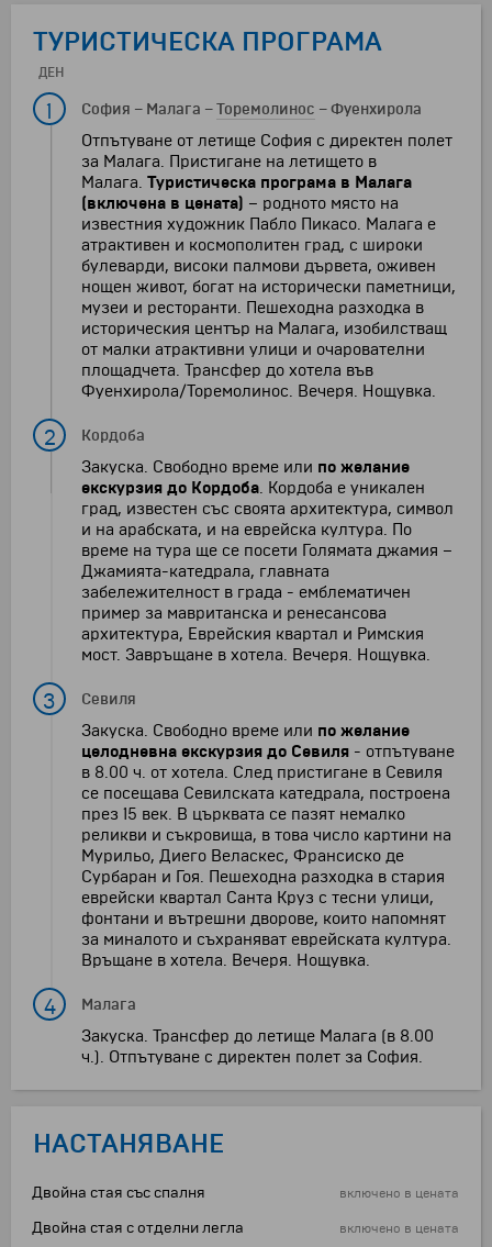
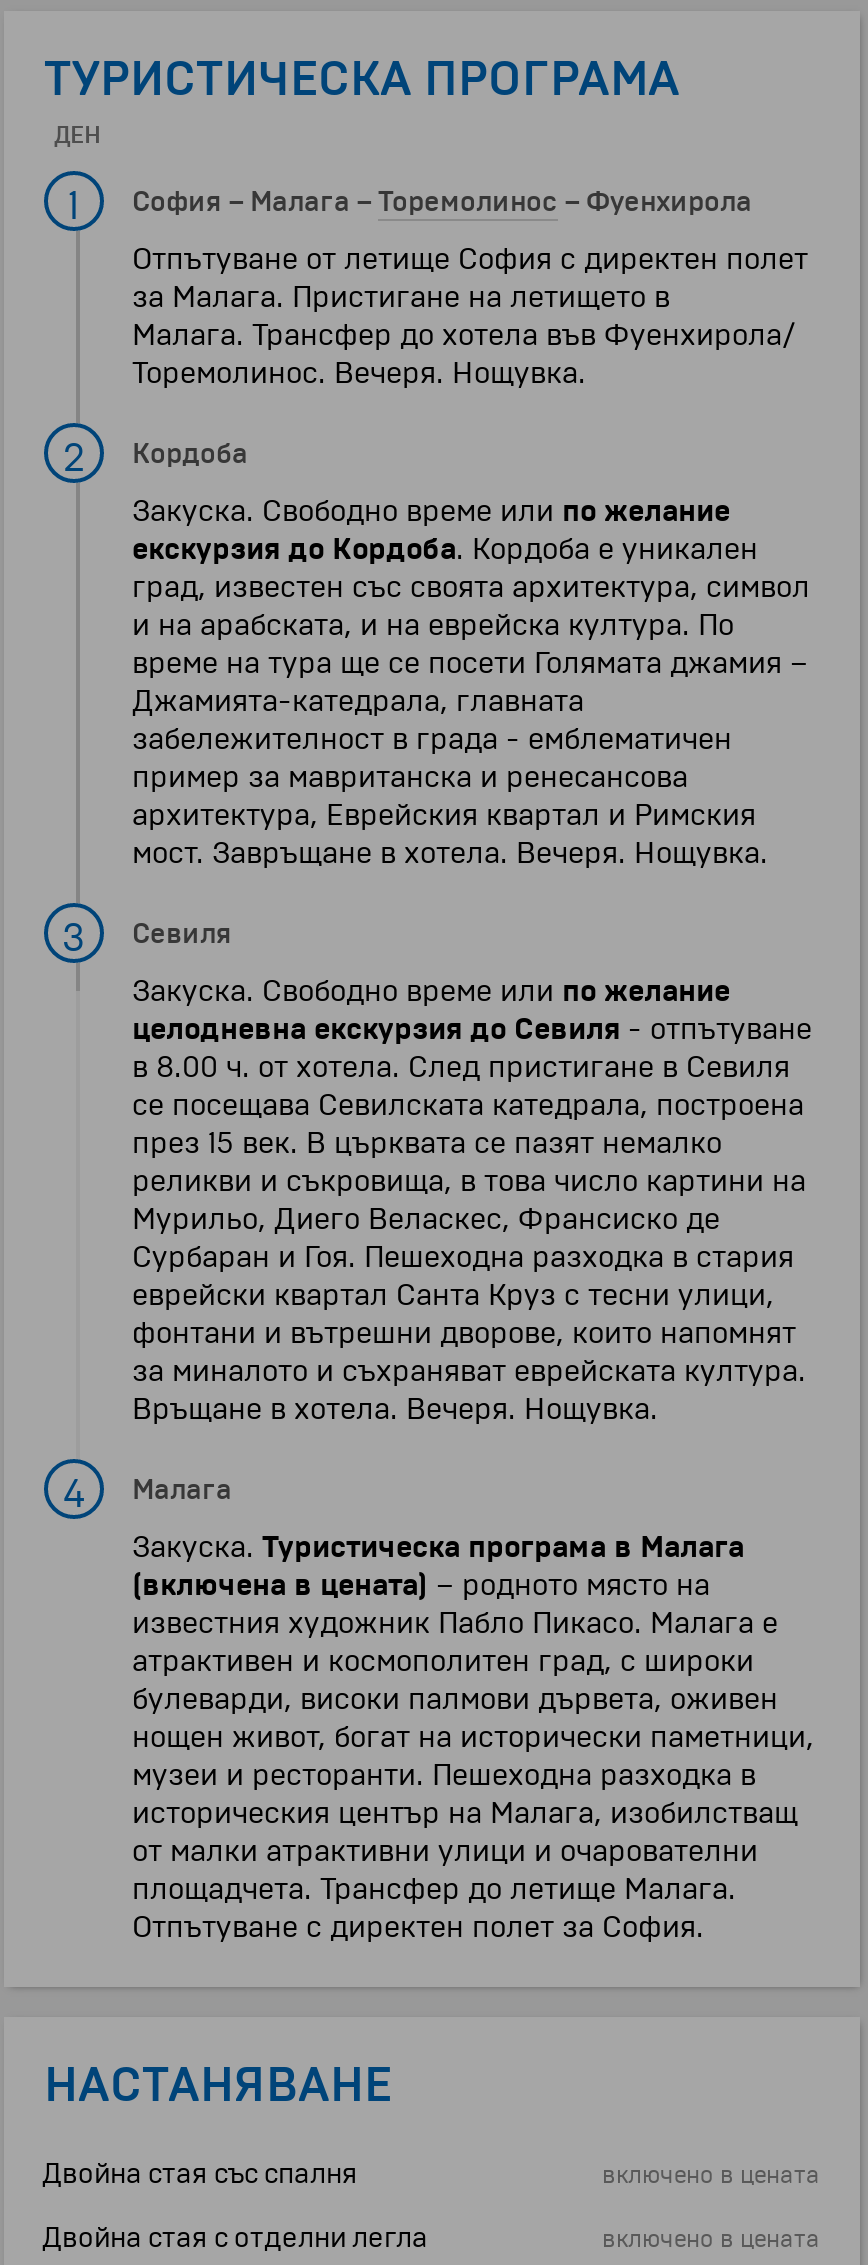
- Малага. Туристическа програма в Малага
- площадчета. Трансфер до хотела във
- Фуенхирола/Торемолинос. Вечеря. Нощувка.
+ Малага. Трансфер до хотела във Фуенхирола/
+ Торемолинос. Вечеря. Нощувка.

moved down: (включена в цената) – родното място на | известния художник Пабло Пикасо. Малага е | атрактивен и космополитен град, с широки | булеварди, високи палмови дървета, оживен | нощен живот, богат на исторически паметници, | музеи и ресторанти. Пешеходна разходка в | историческия център на Малага, изобилстващ | от малки атрактивни улици и очарователни

moved up: 2 | Кордоба | Закуска. Свободно време или по желание | ... | 4 | Малага

- Закуска. Трансфер до летище Малага (в 8.00
- ч.). Отпътуване с директен полет за София.
+ Закуска. Туристическа програма в Малага
+ площадчета. Трансфер до летище Малага.
+ Отпътуване с директен полет за София.
